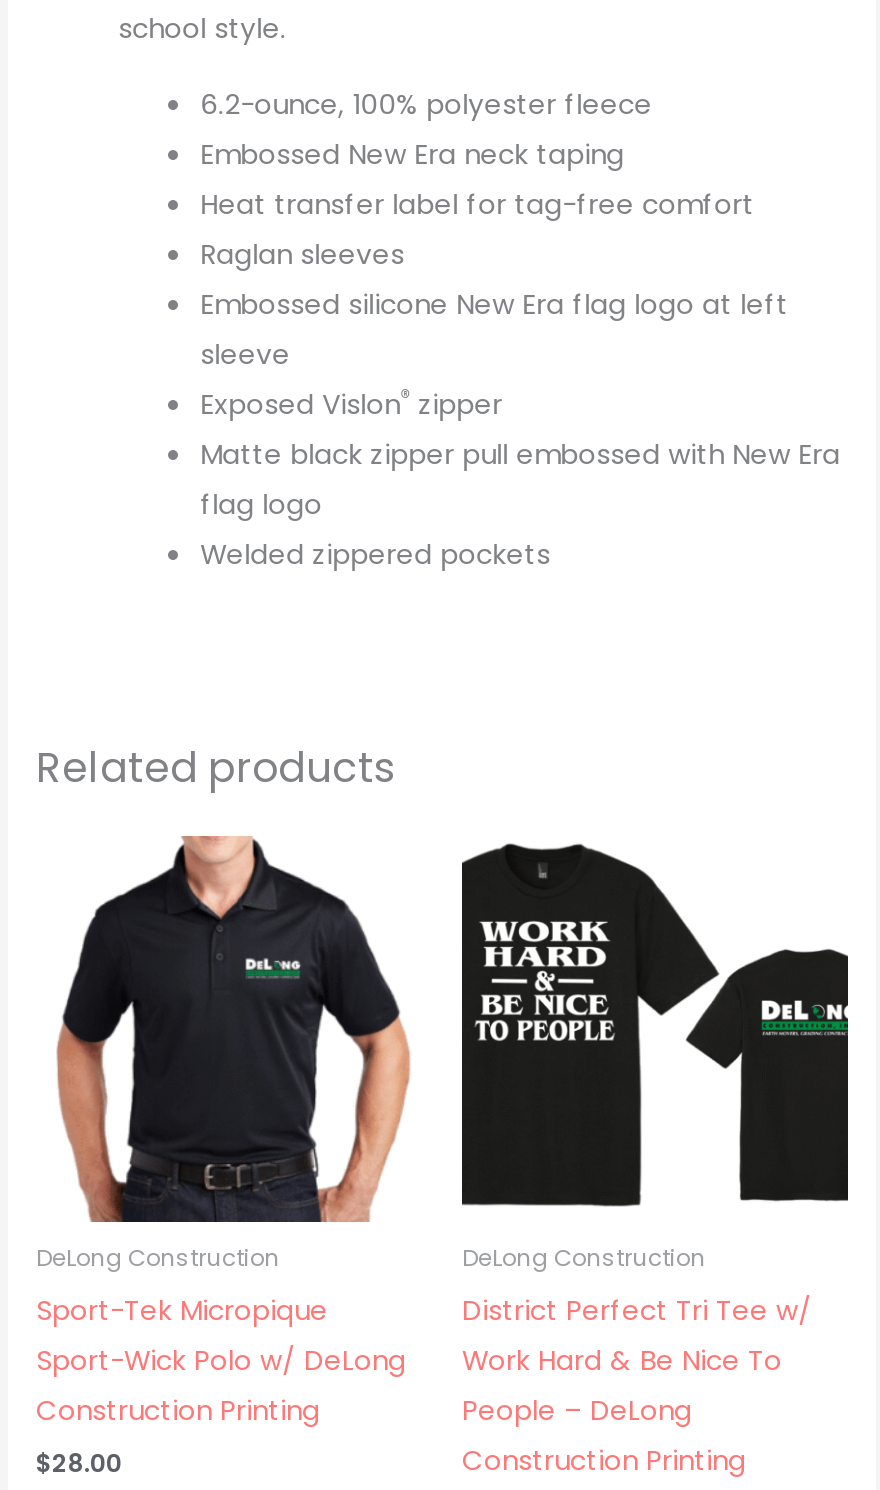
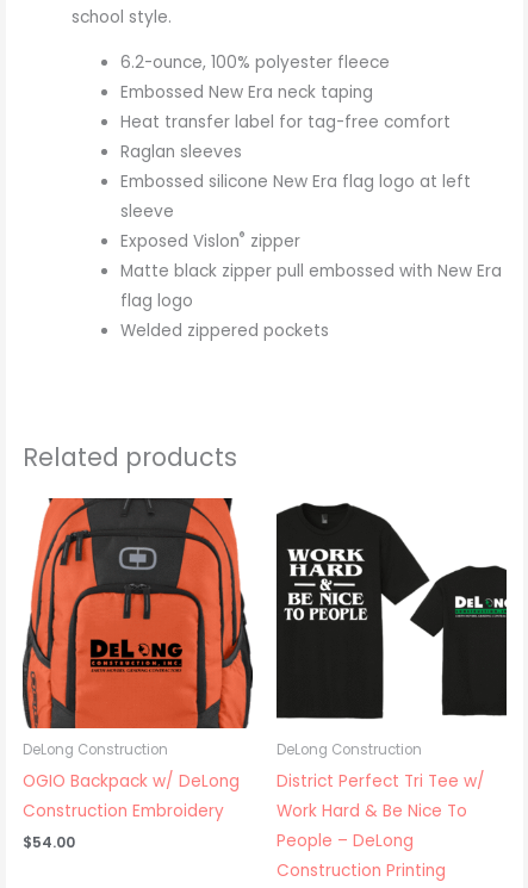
- [image]
- Sport-Tek Micropique
- Sport-Wick Polo w/ DeLong
- Construction Printing
+ [image]
+ OGIO Backpack w/ DeLong
+ Construction Embroidery

- $28.00
+ $54.00
